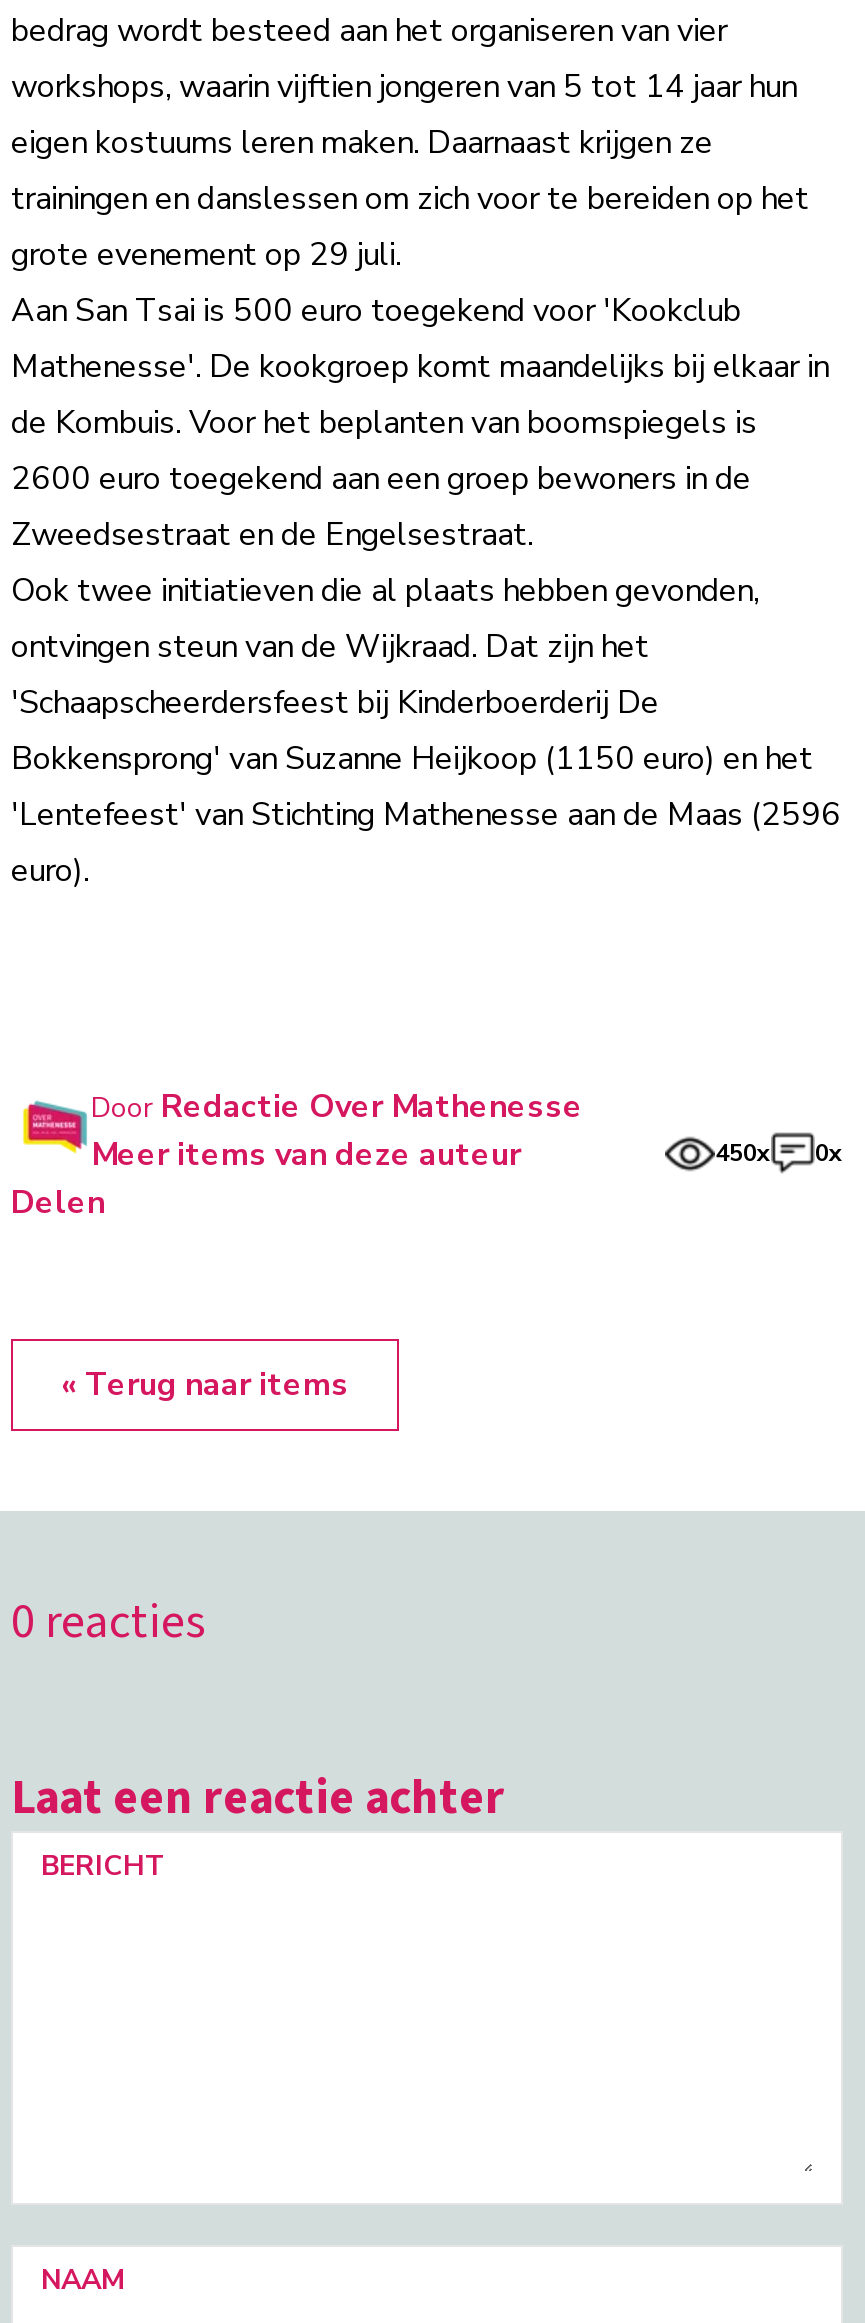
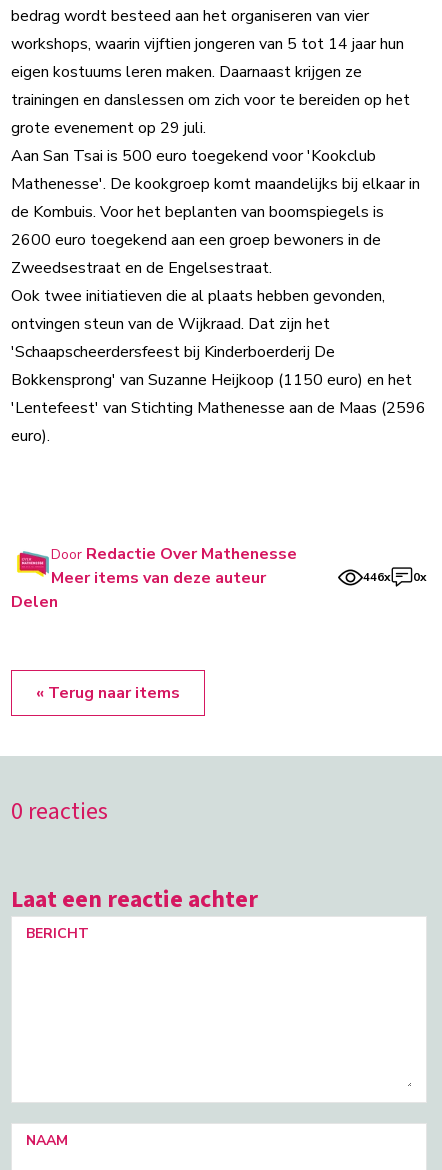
- 450x
+ 446x
